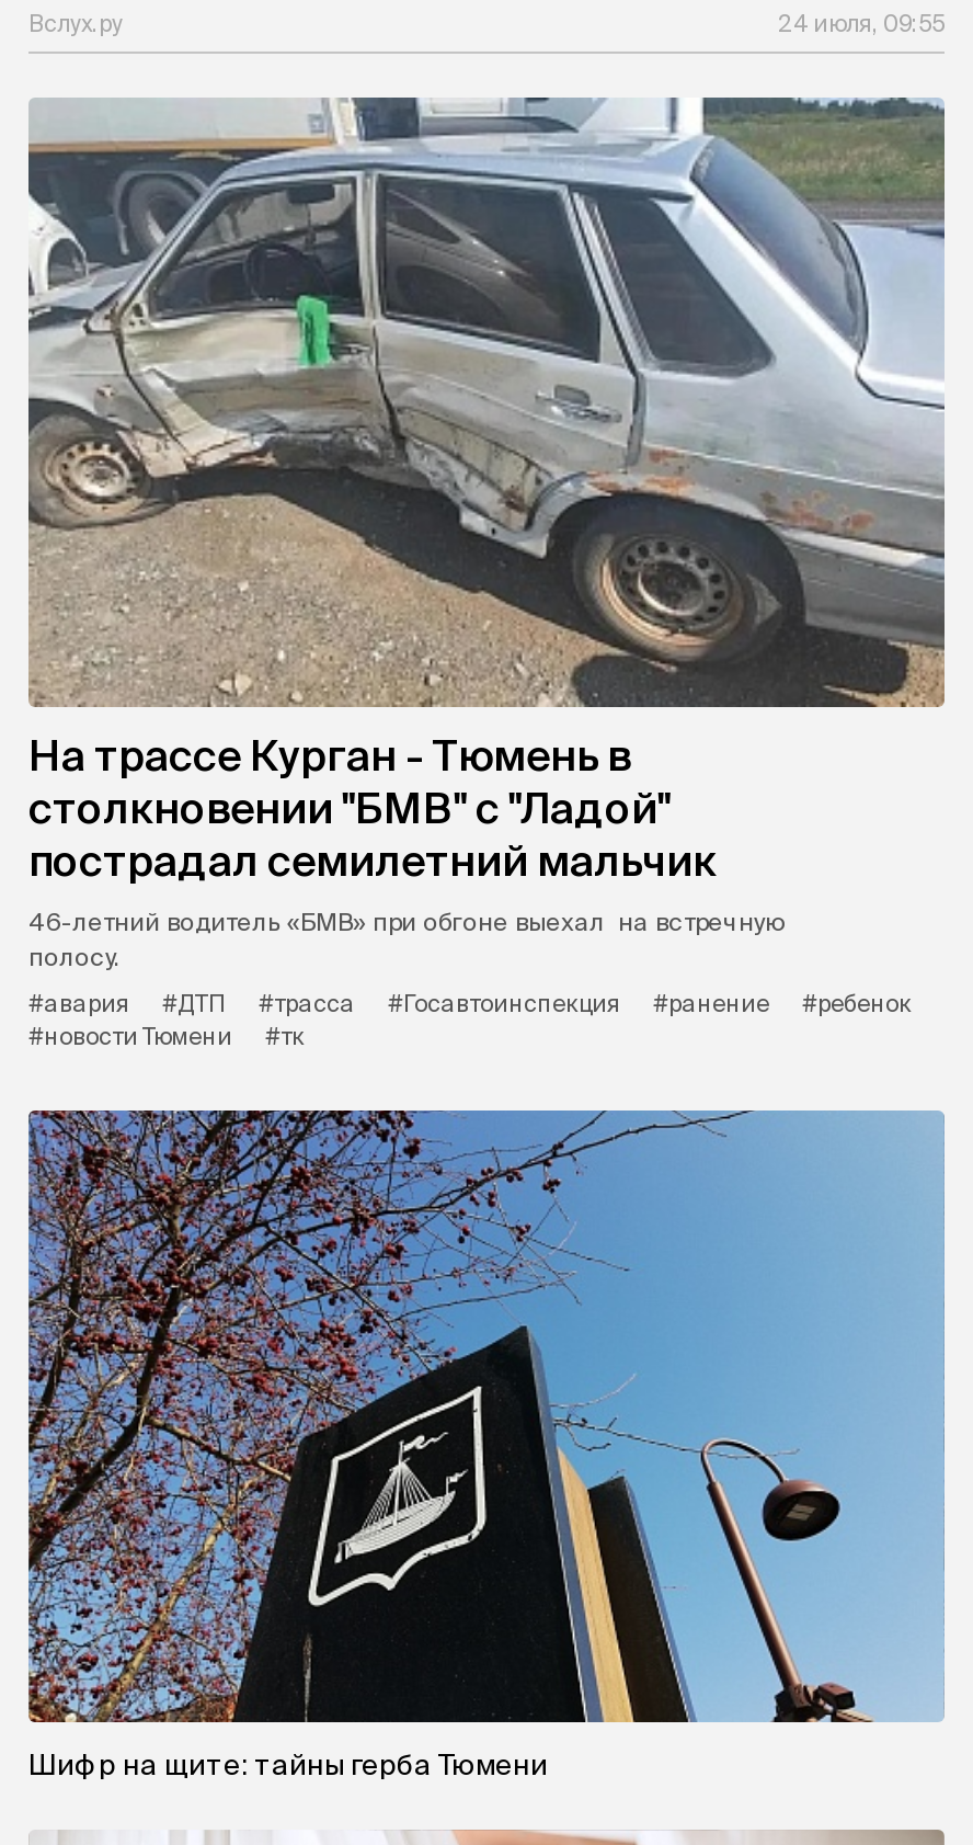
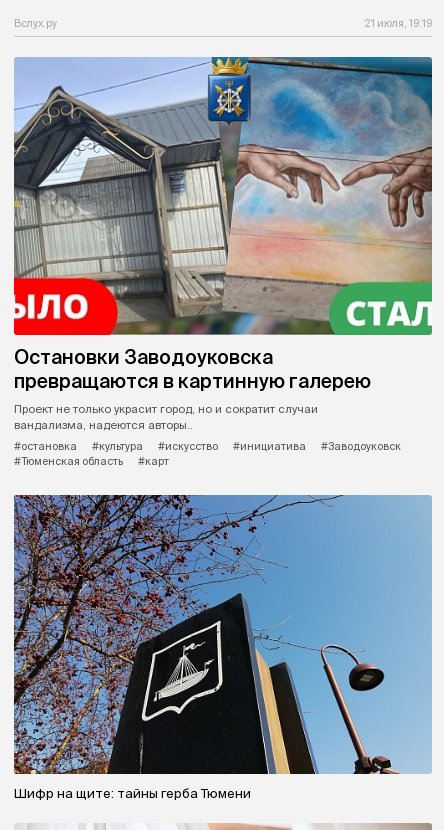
- 24 июля, 09:55
+ 21 июля, 19:19

- [image]
- На трассе Курган - Тюмень в
- столкновении "БМВ" с "Ладой"
- пострадал семилетний мальчик
+ [image]
+ Остановки Заводоуковска
+ превращаются в картинную галерею

- 46-летний водитель «БМВ» при обгоне выехал на встречную
- полосу.
+ Проект не только украсит город, но и сократит случаи
+ вандализма, надеются авторы..

- #авария
- #ДТП
- #трасса
- #Госавтоинспекция
- #ранение
- #ребенок
- #новости Тюмени
- #тк
+ #остановка
+ #культура
+ #искусство
+ #инициатива
+ #Заводоуковск
+ #Тюменская область
+ #карт
